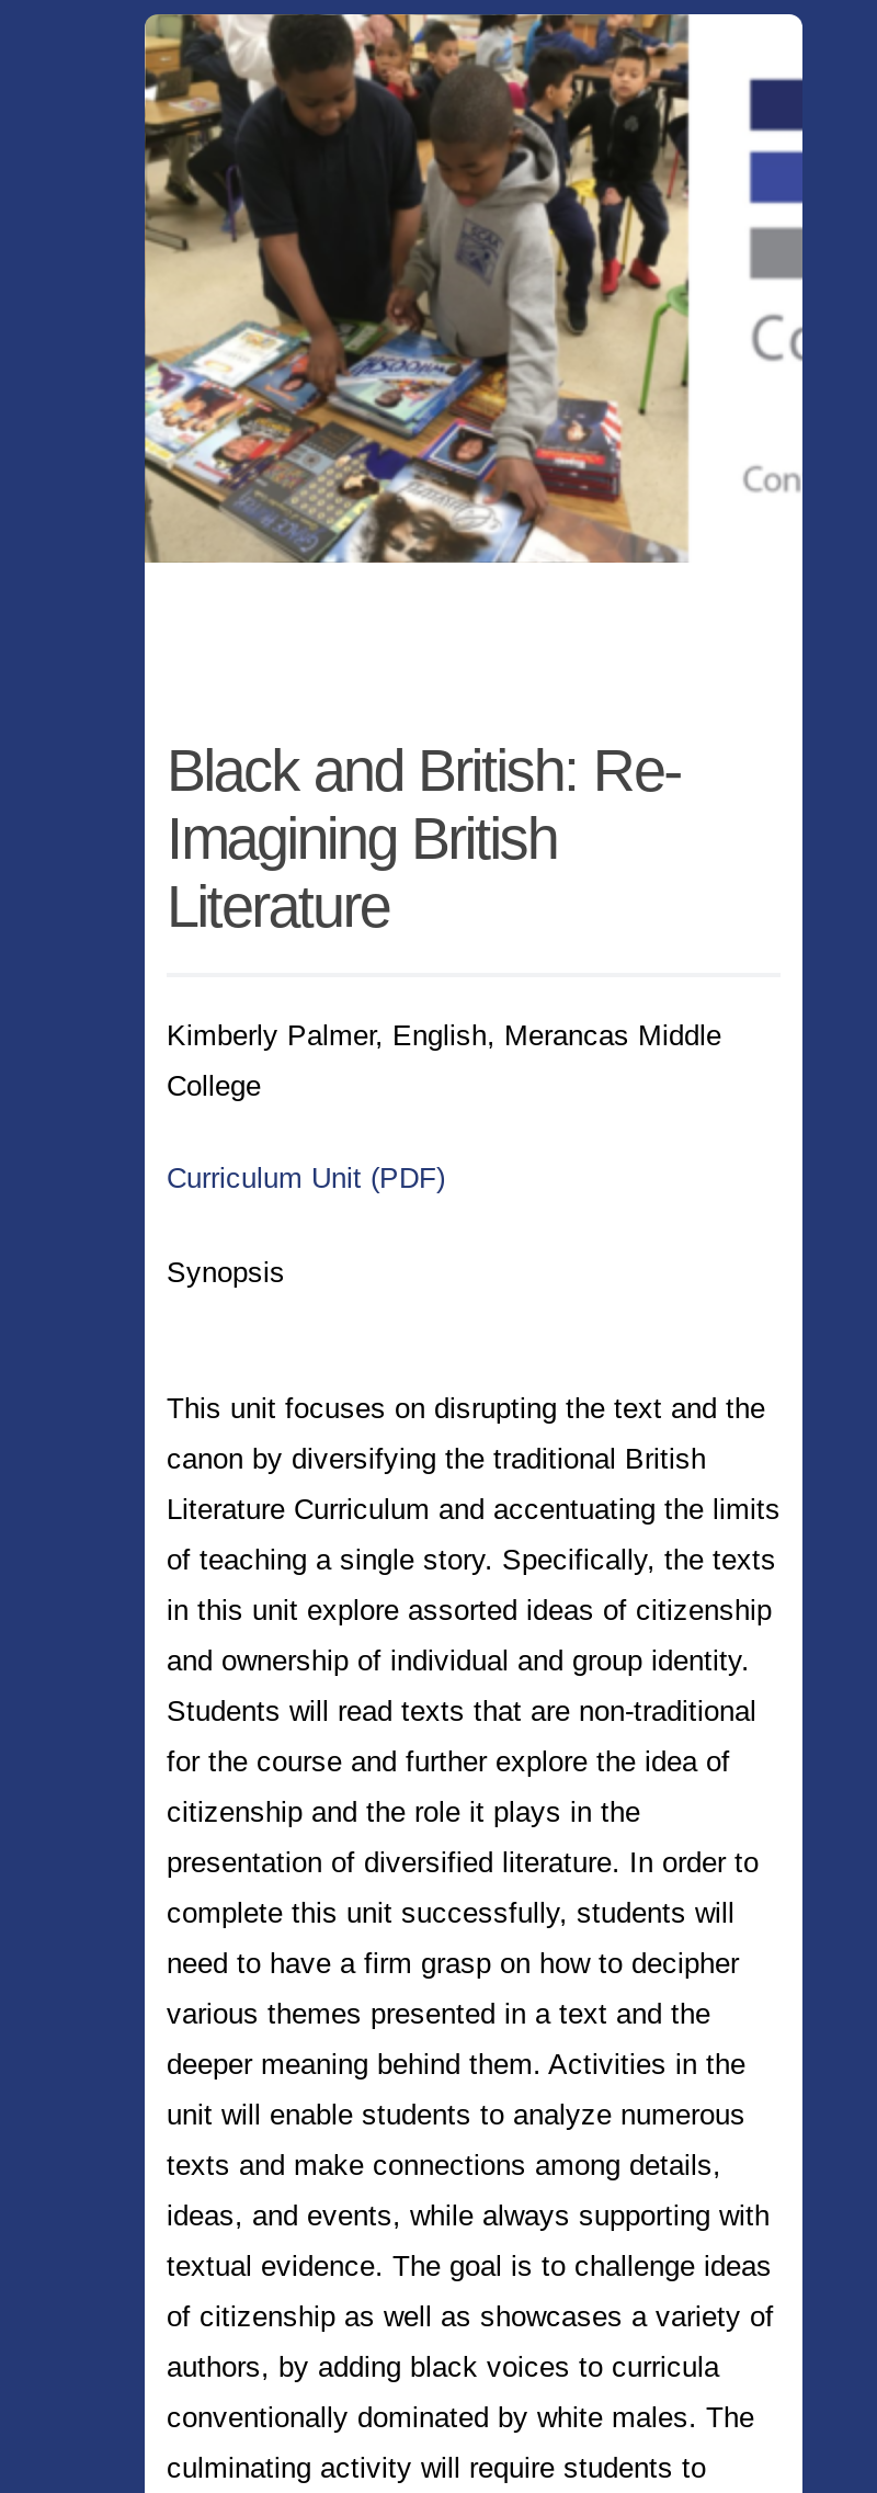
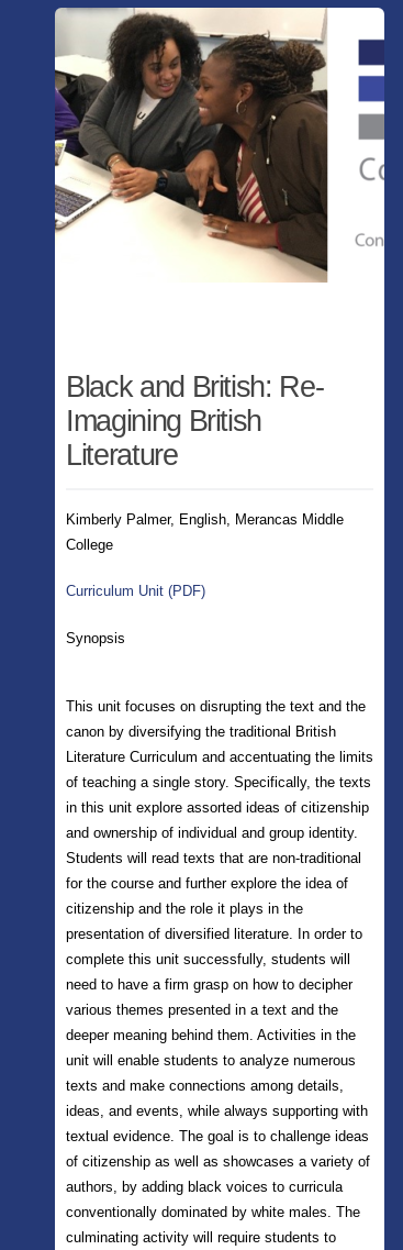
- [image]
+ [image]
